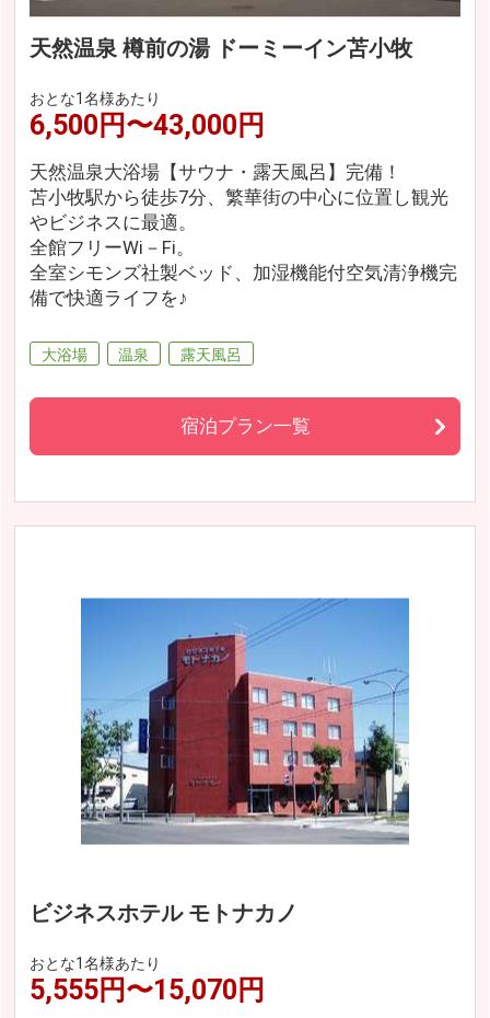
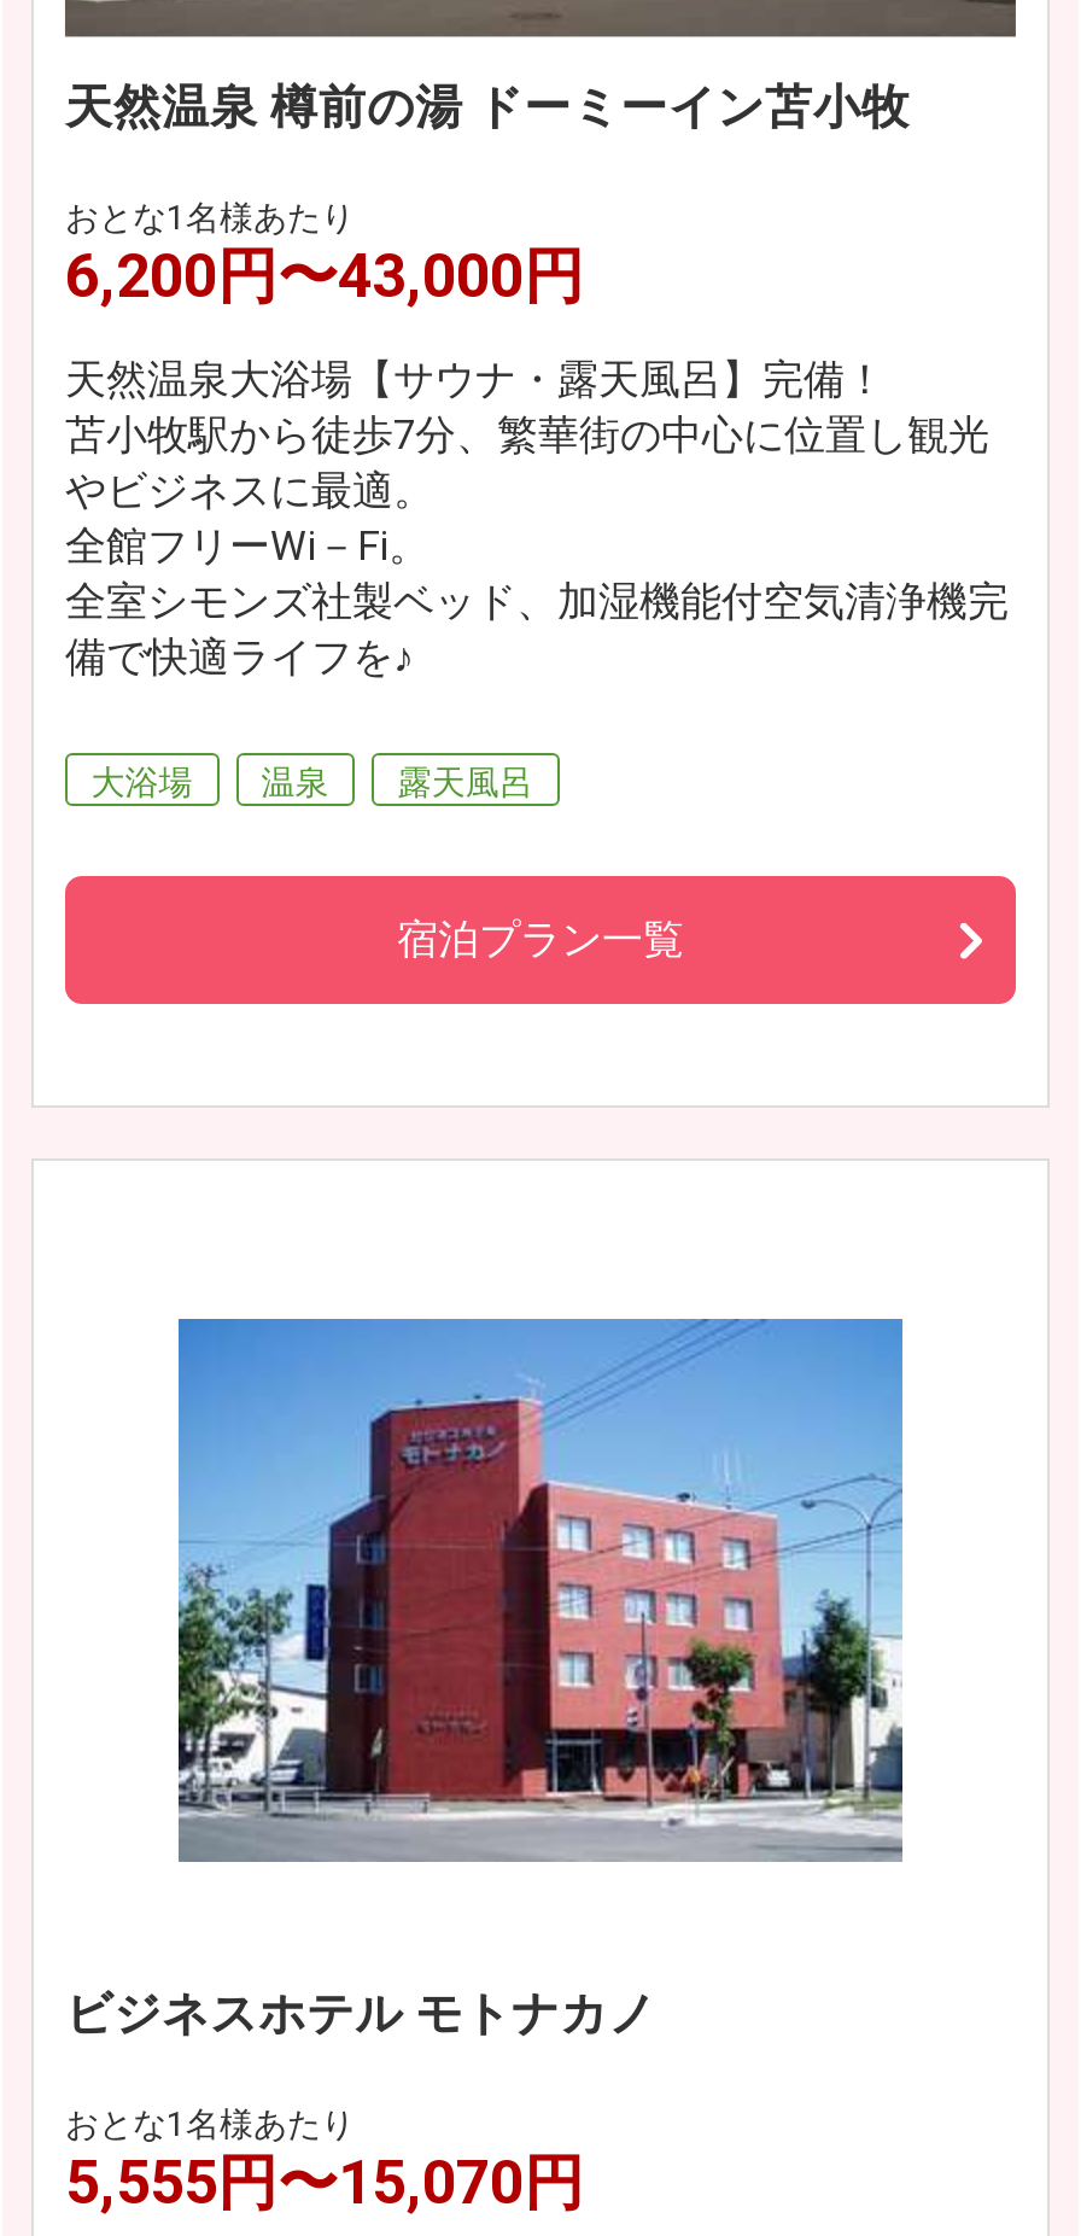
- 6,500円〜43,000円
+ 6,200円〜43,000円
